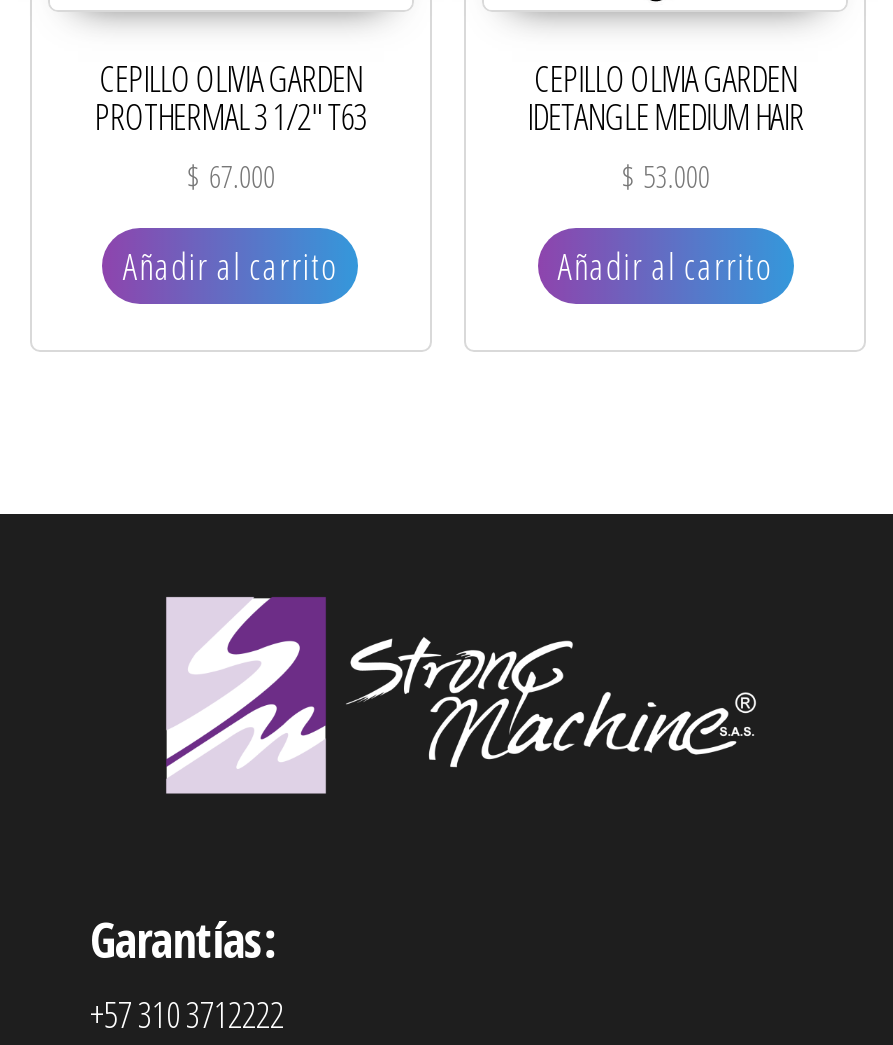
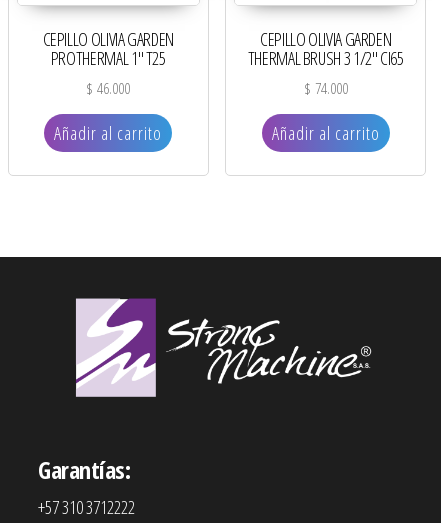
- PROTHERMAL 3 1/2″ T63
- $67.000
+ PROTHERMAL 1″ T25
+ $46.000

- IDETANGLE MEDIUM HAIR
- $53.000
+ THERMAL BRUSH 3 1/2″ CI65
+ $74.000
